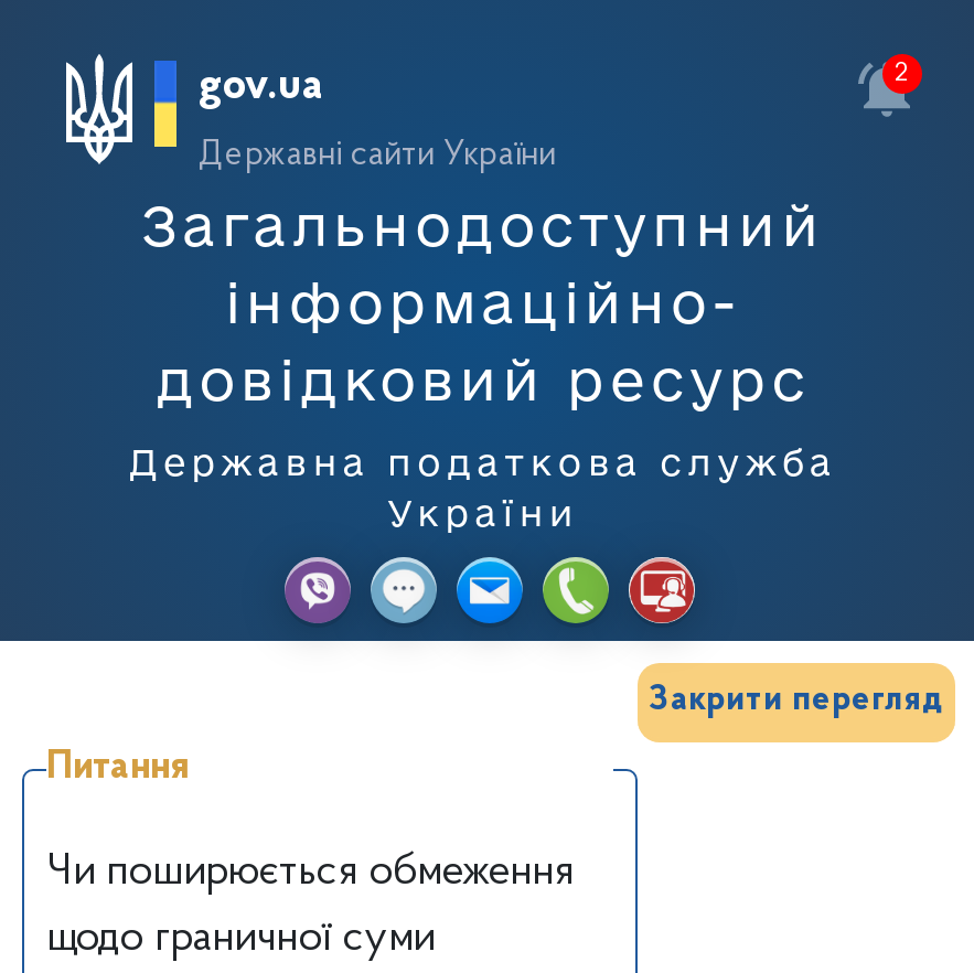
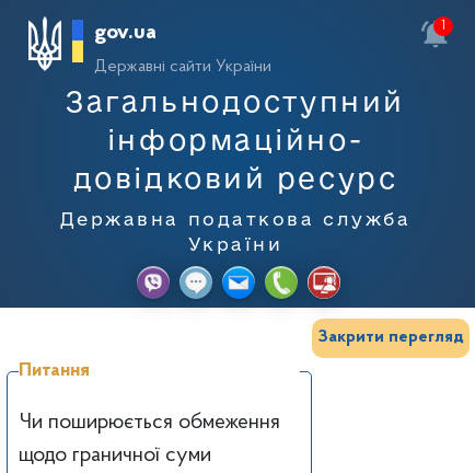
- 2
+ 1
